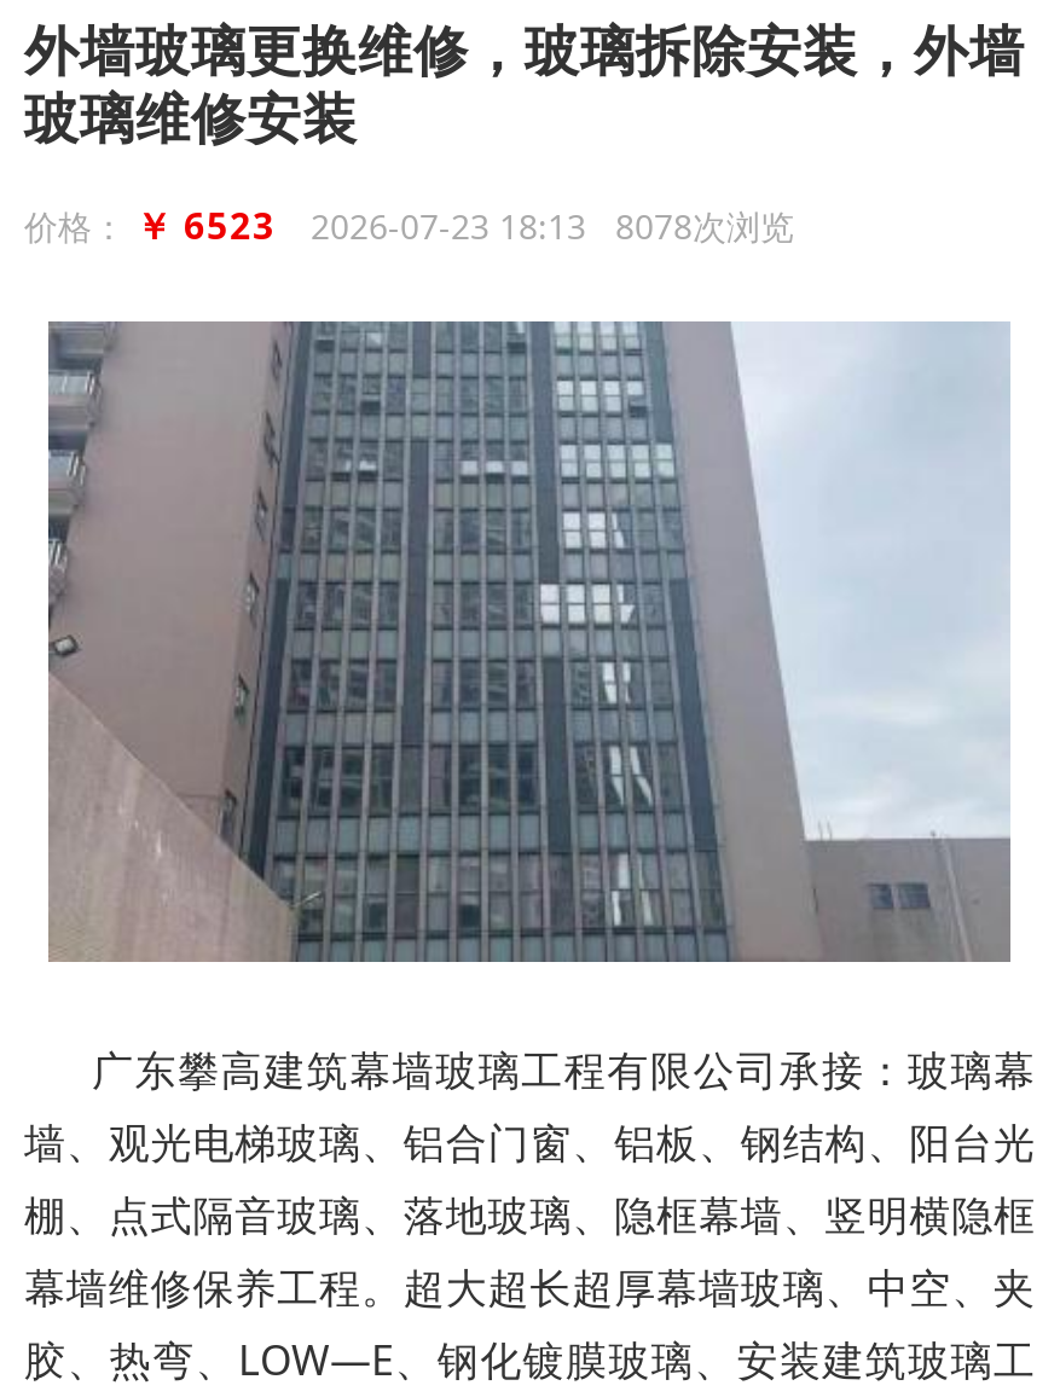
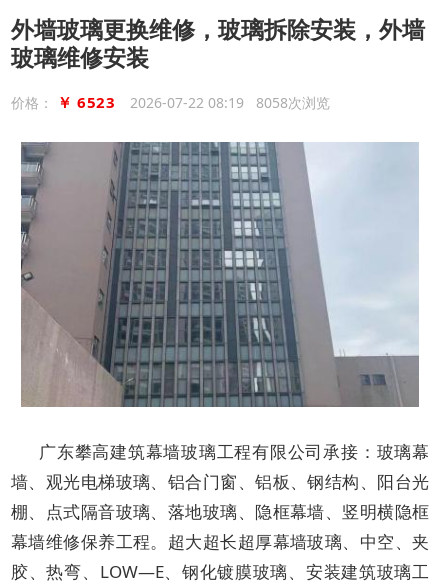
- 价格：￥ 6523 2026-07-23 18:13 8078次浏览
+ 价格：￥ 6523 2026-07-22 08:19 8058次浏览
